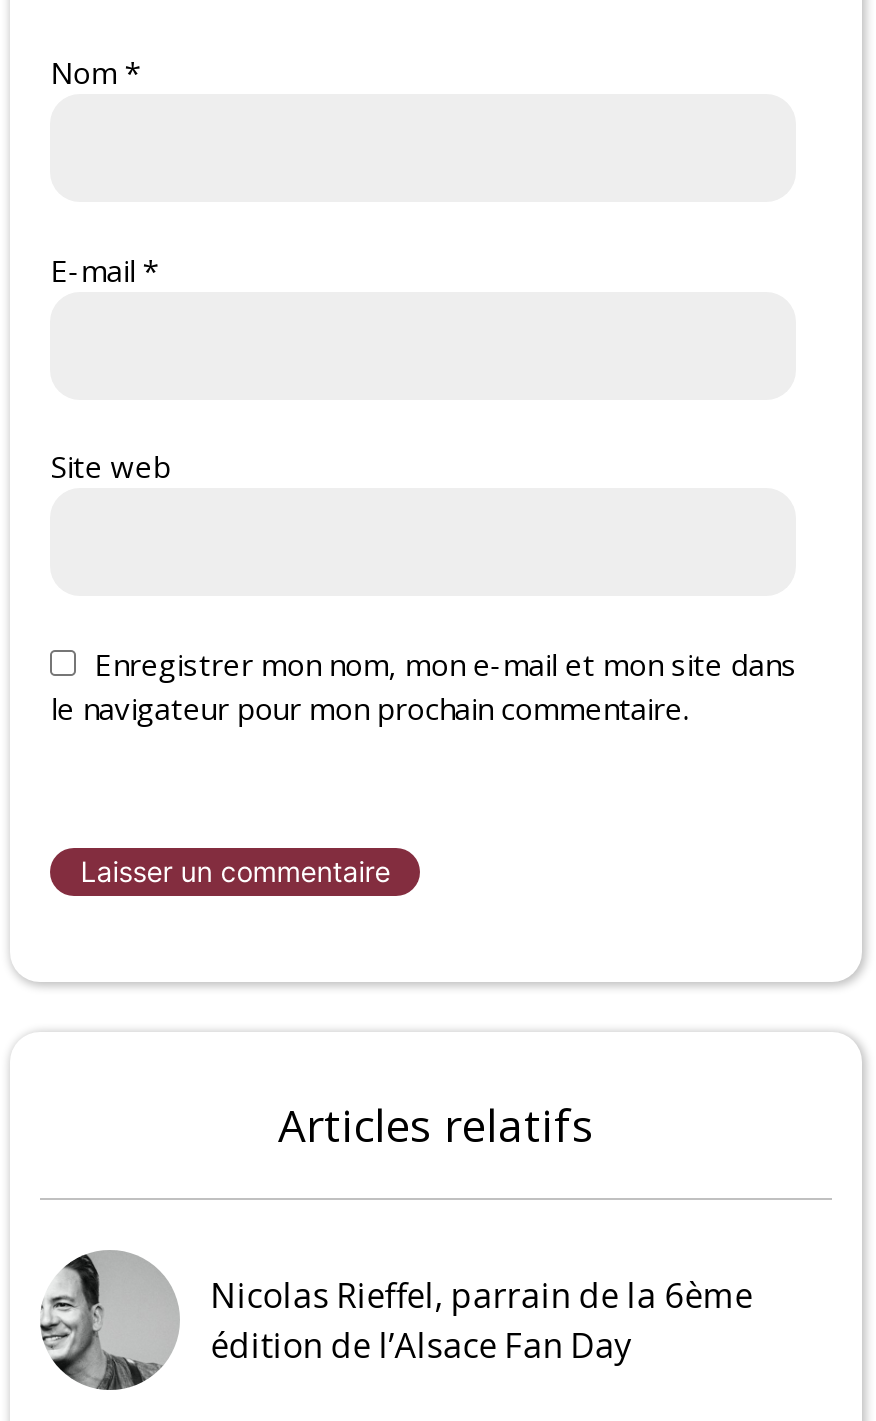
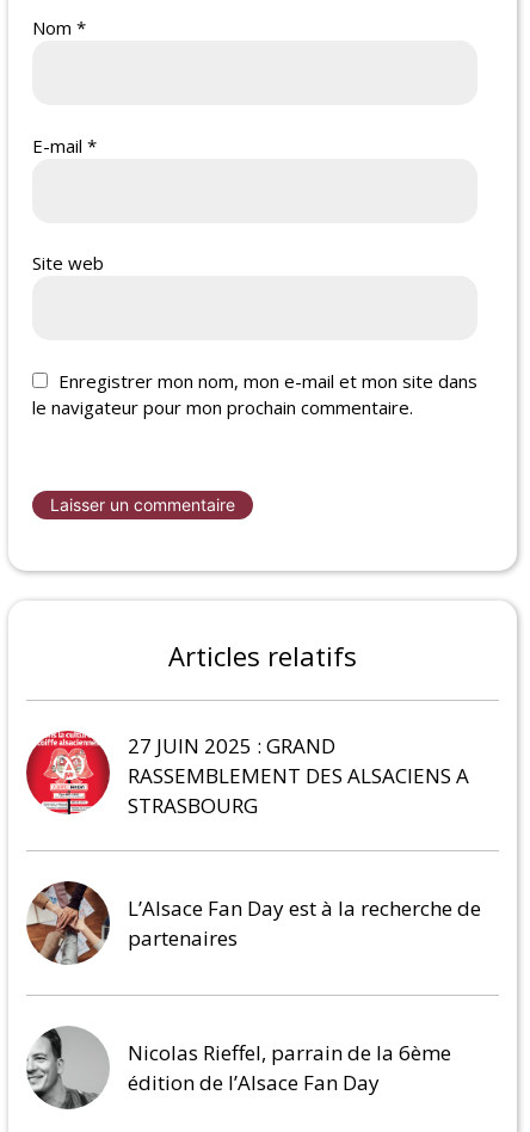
+ [image]
+ 27 JUIN 2025 : GRAND
+ RASSEMBLEMENT DES ALSACIENS A
+ STRASBOURG

+ [image]
+ L’Alsace Fan Day est à la recherche de
+ partenaires
